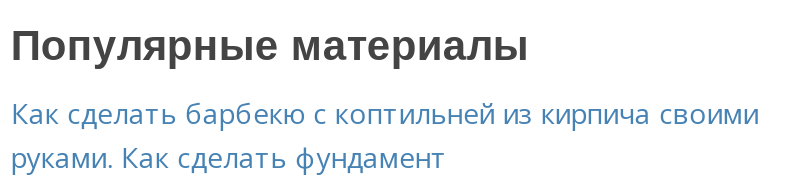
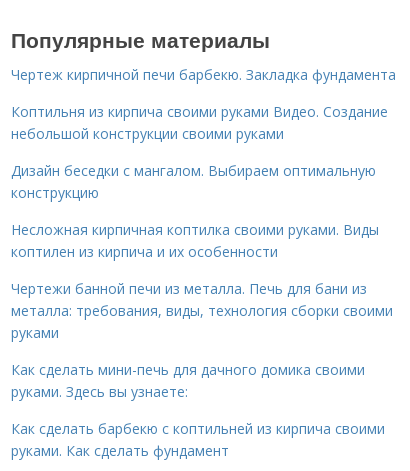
+ Чертеж кирпичной печи барбекю. Закладка фундамента
+ Коптильня из кирпича своими руками Видео. Создание
+ небольшой конструкции своими руками
+ Дизайн беседки с мангалом. Выбираем оптимальную
+ конструкцию
+ Несложная кирпичная коптилка своими руками. Виды
+ коптилен из кирпича и их особенности
+ Чертежи банной печи из металла. Печь для бани из
+ металла: требования, виды, технология сборки своими
+ руками
+ Как сделать мини-печь для дачного домика своими
+ руками. Здесь вы узнаете:
